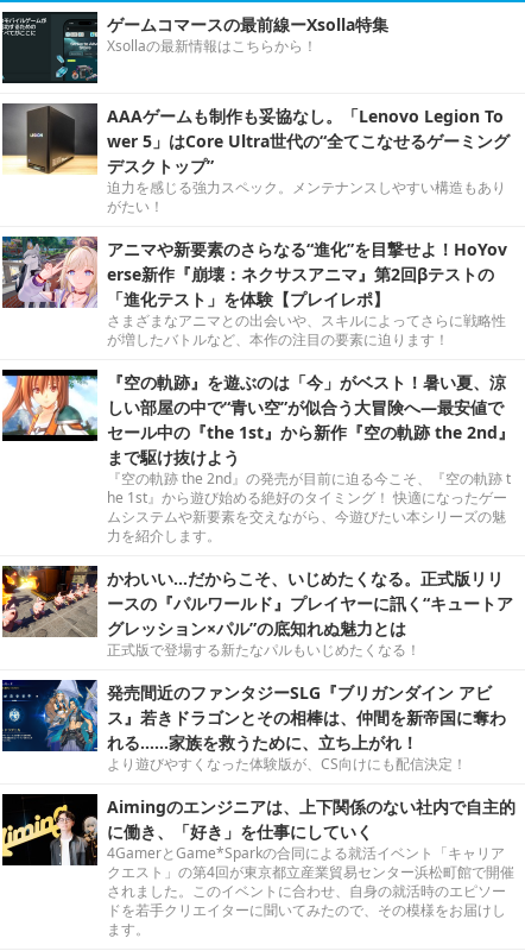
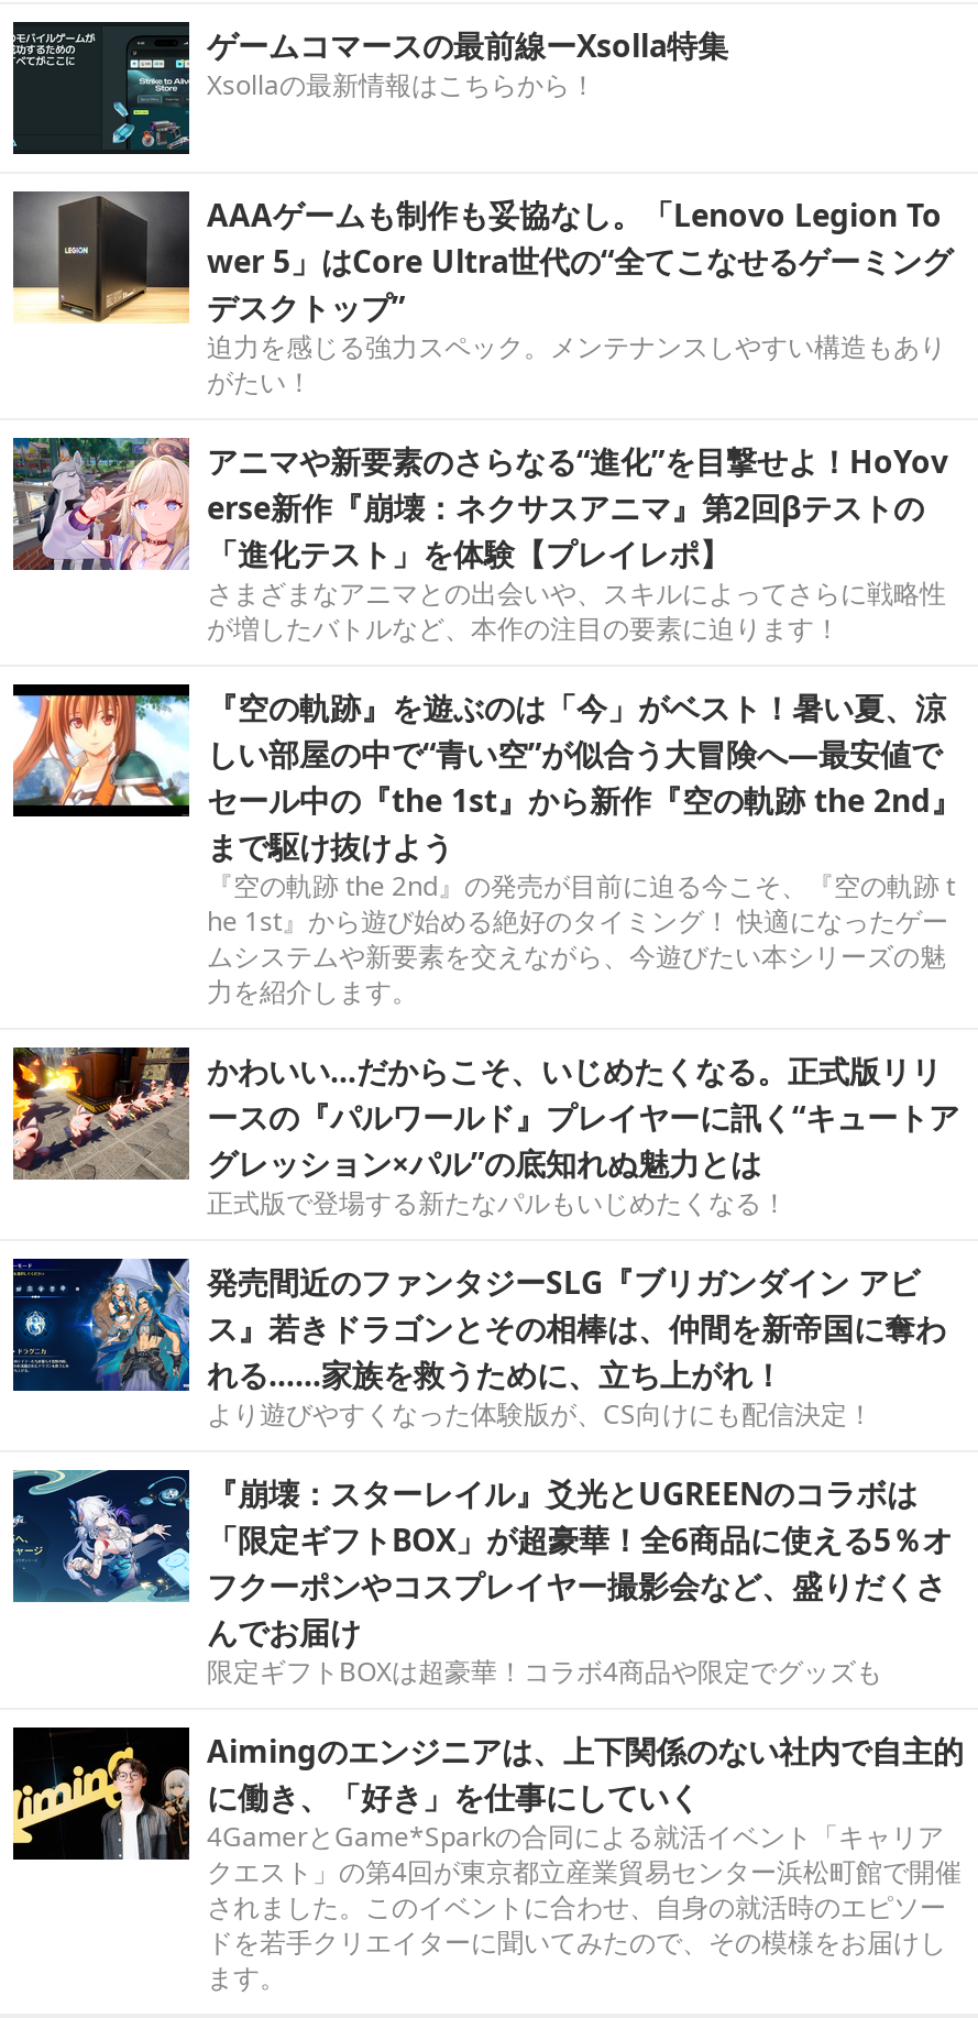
+ [image]
+ 『崩壊：スターレイル』爻光とUGREENのコラボは
+ 「限定ギフトBOX」が超豪華！全6商品に使える5％オ
+ フクーポンやコスプレイヤー撮影会など、盛りだくさ
+ んでお届け
+ 限定ギフトBOXは超豪華！コラボ4商品や限定でグッズも
